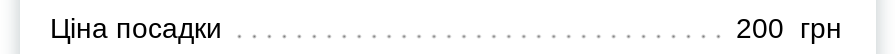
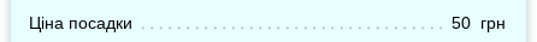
- 200 грн
+ 50 грн
